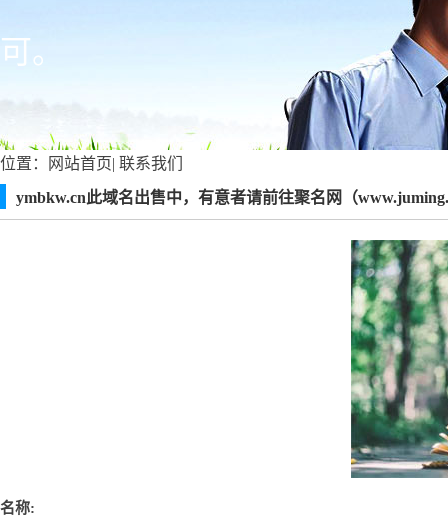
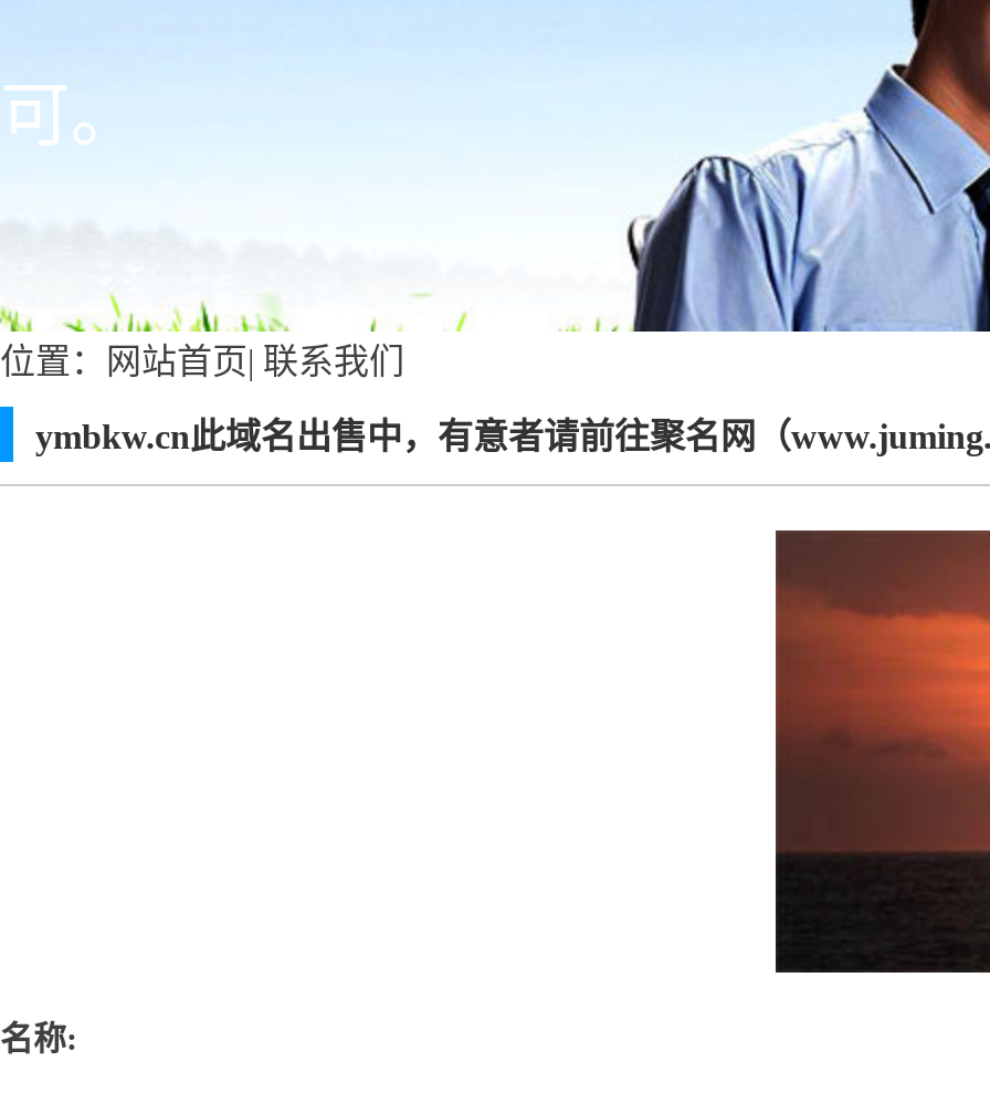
- [image]
+ [image]
